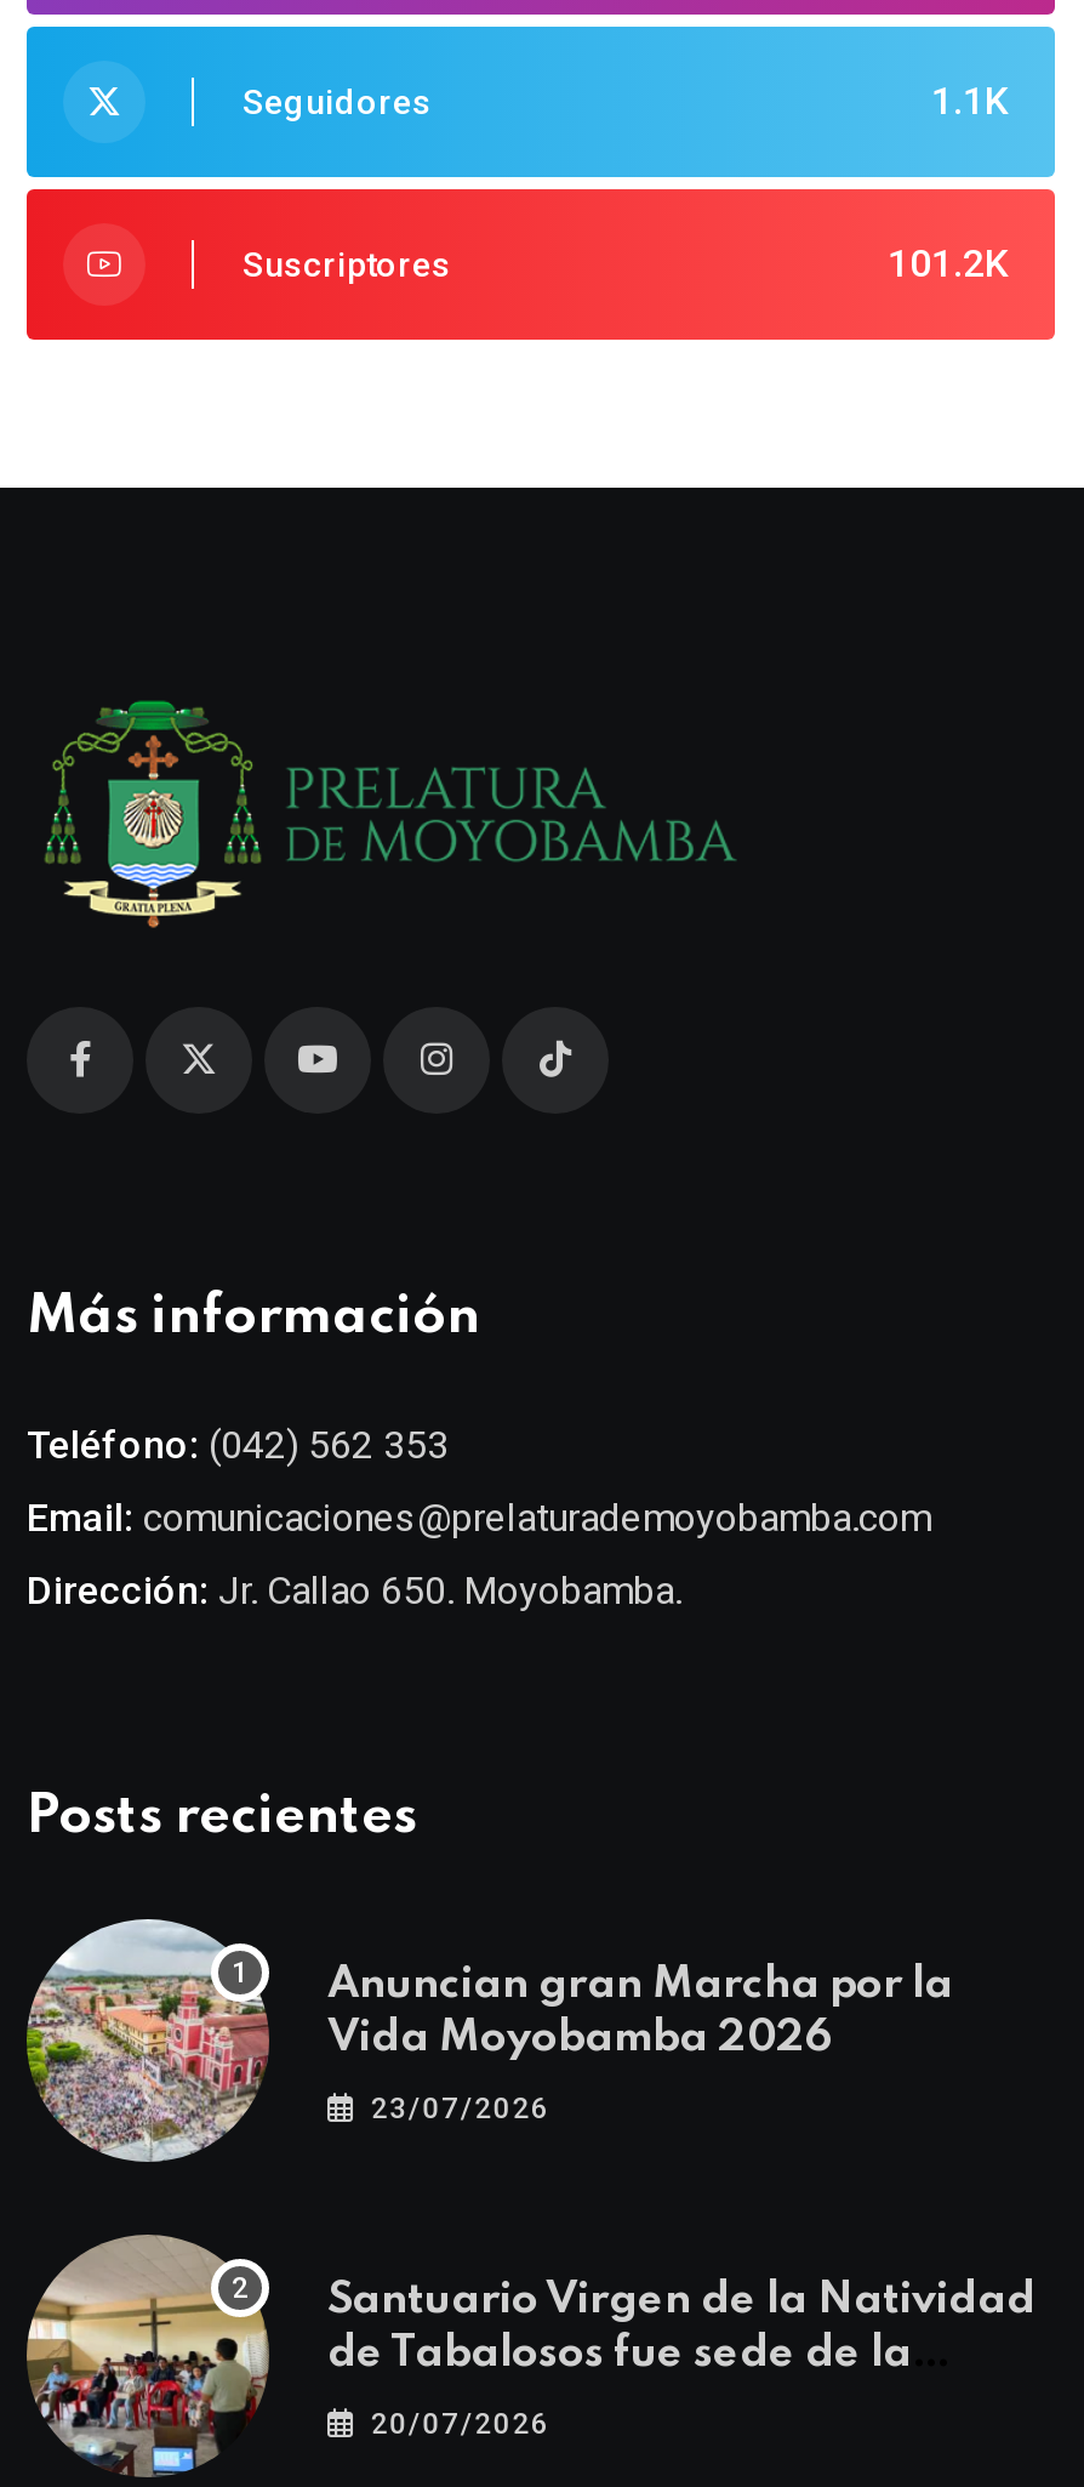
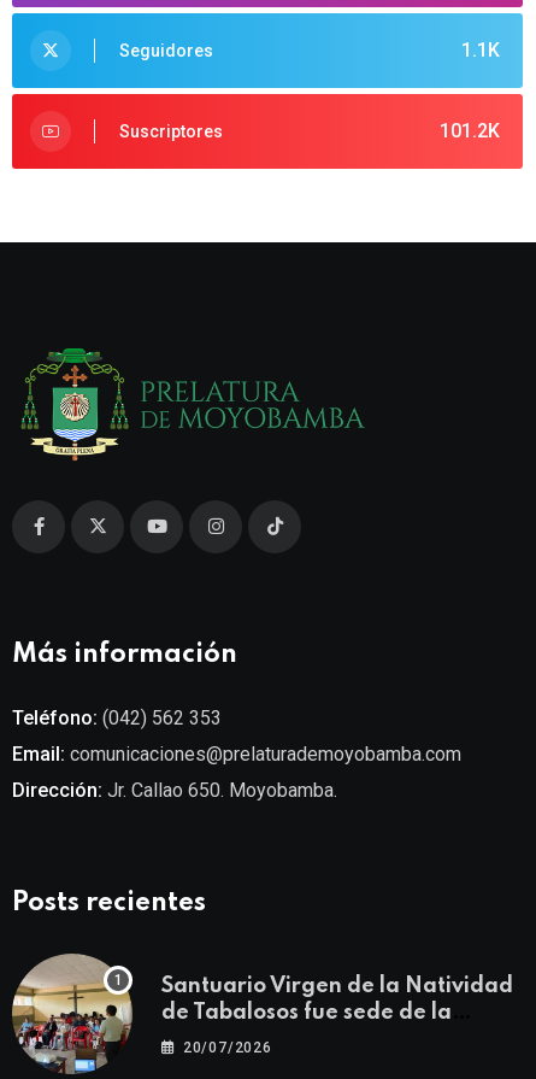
- [image]
- Anuncian gran Marcha por la
- Vida Moyobamba 2026
- 23/07/2026
